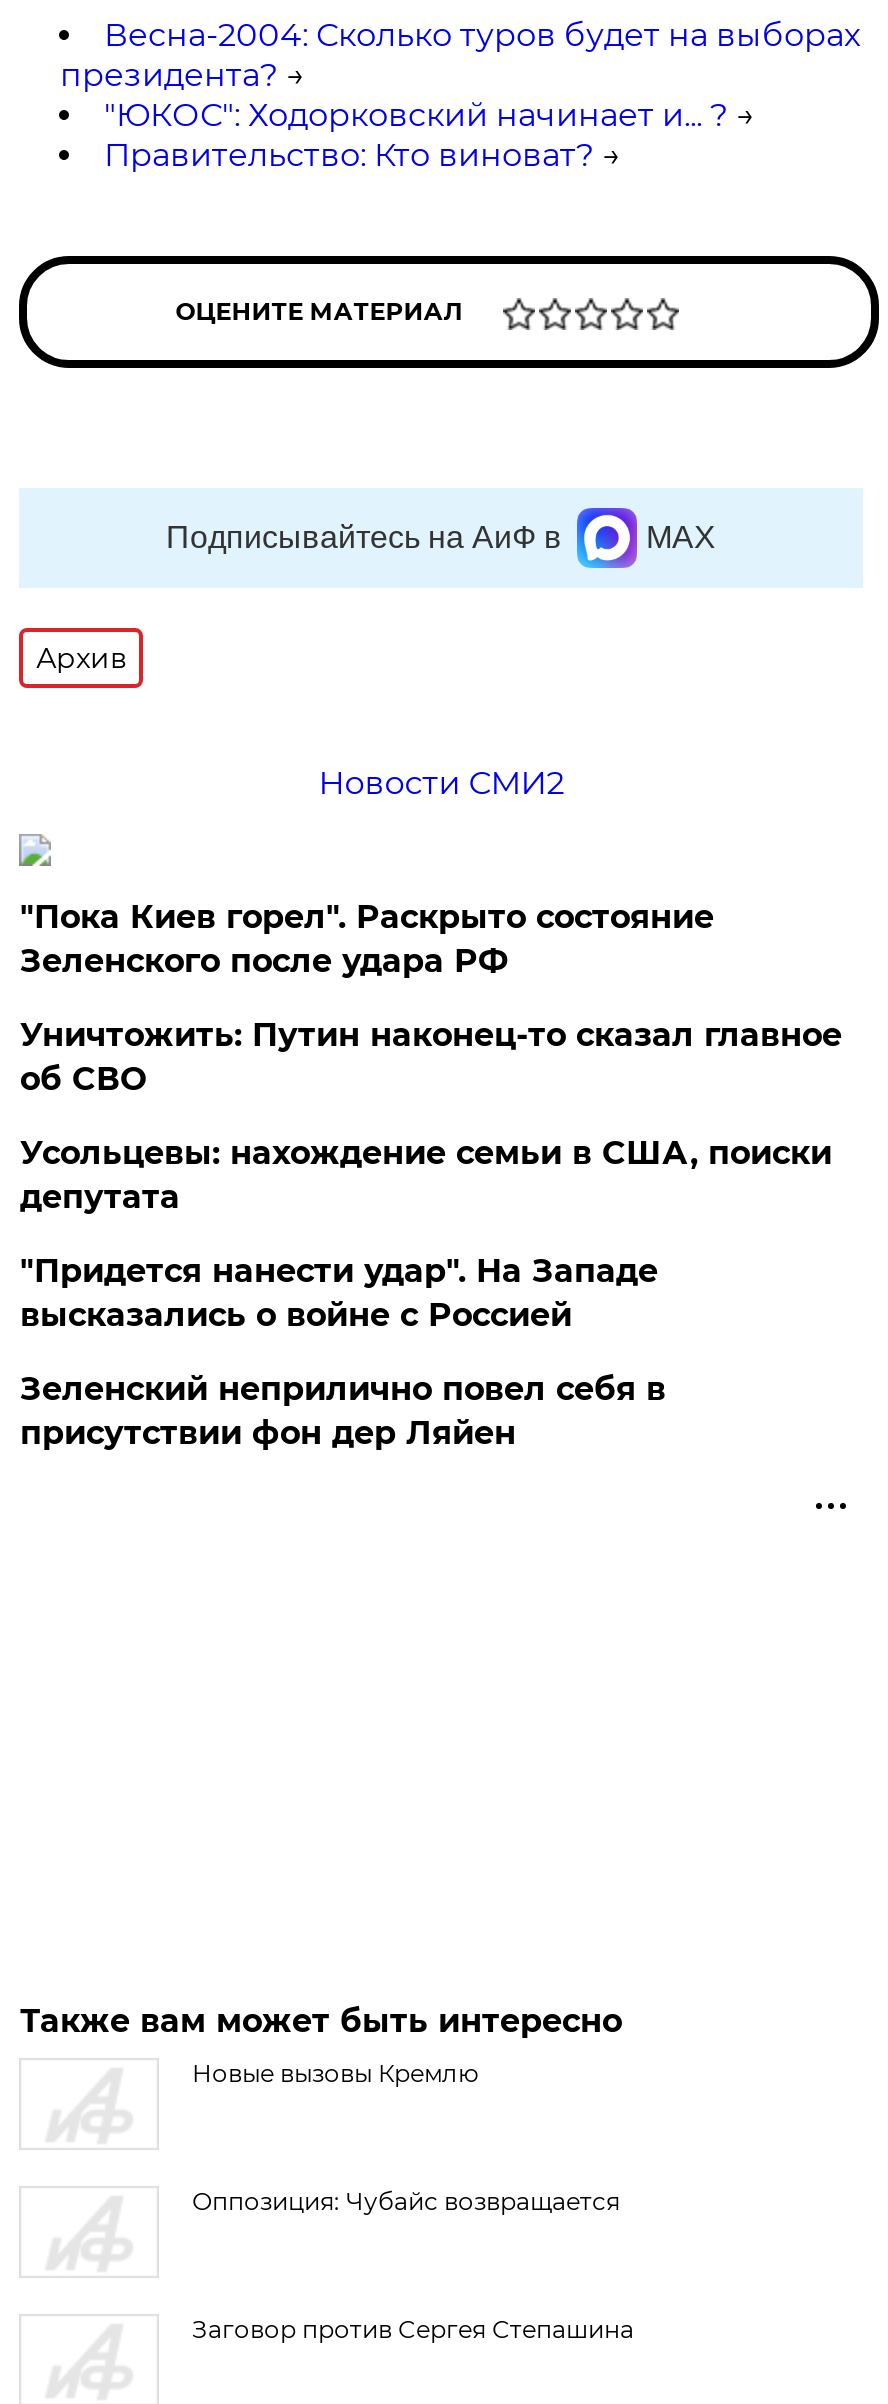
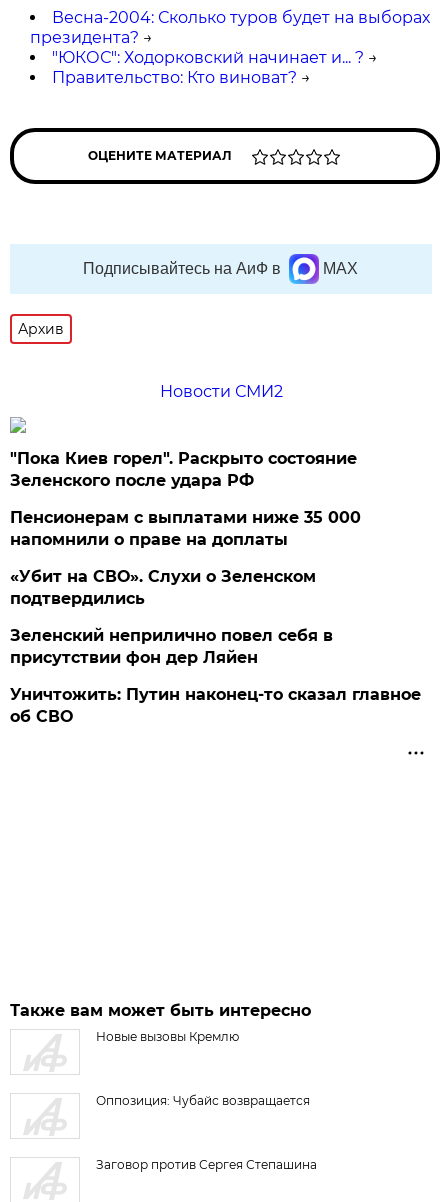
moved down: Уничтожить: Путин наконец-то сказал главное | об СВО

- Усольцевы: нахождение семьи в США, поиски
- депутата
- "Придется нанести удар". На Западе
- высказались о войне с Россией
+ Пенсионерам с выплатами ниже 35 000
+ напомнили о праве на доплаты
+ «Убит на СВО». Слухи о Зеленском
+ подтвердились

moved up: Зеленский неприлично повел cебя в | присутствии фон дер Ляйен
